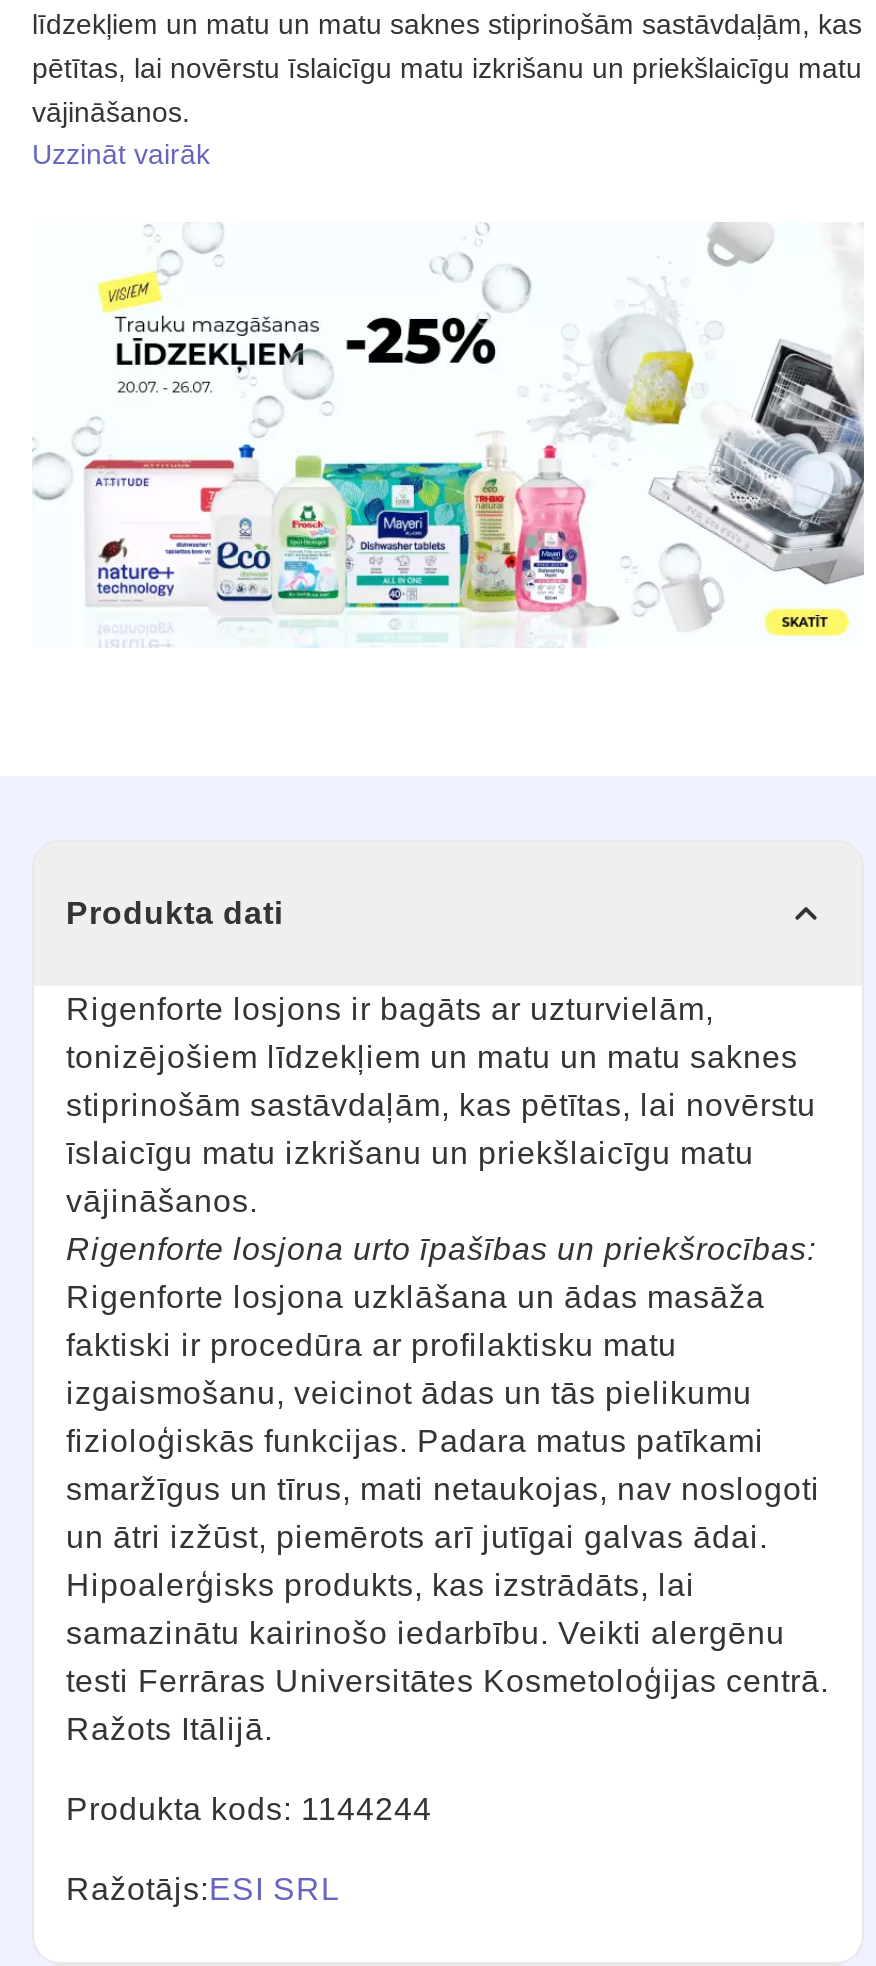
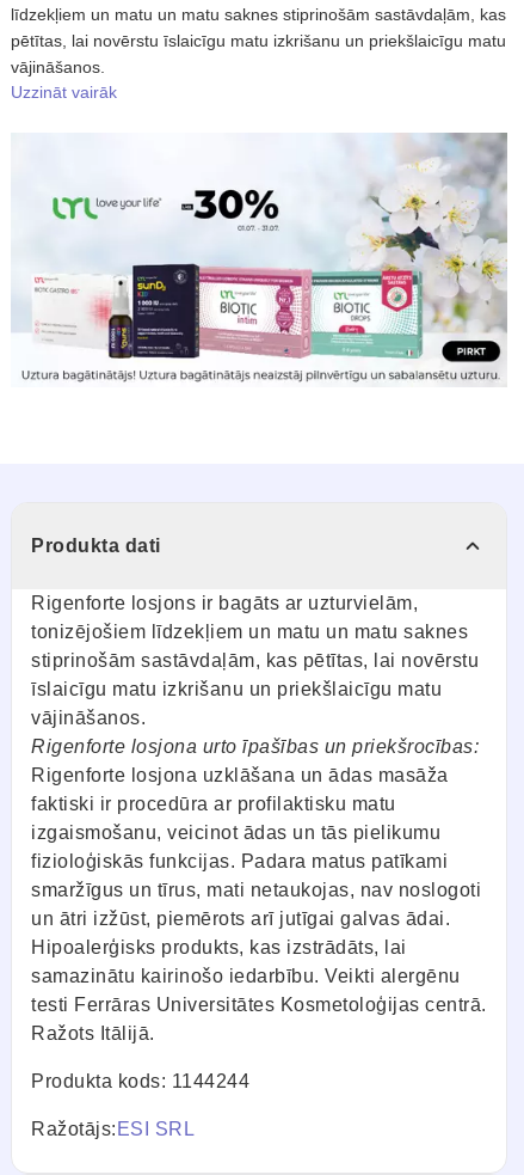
- [image]
+ [image]
